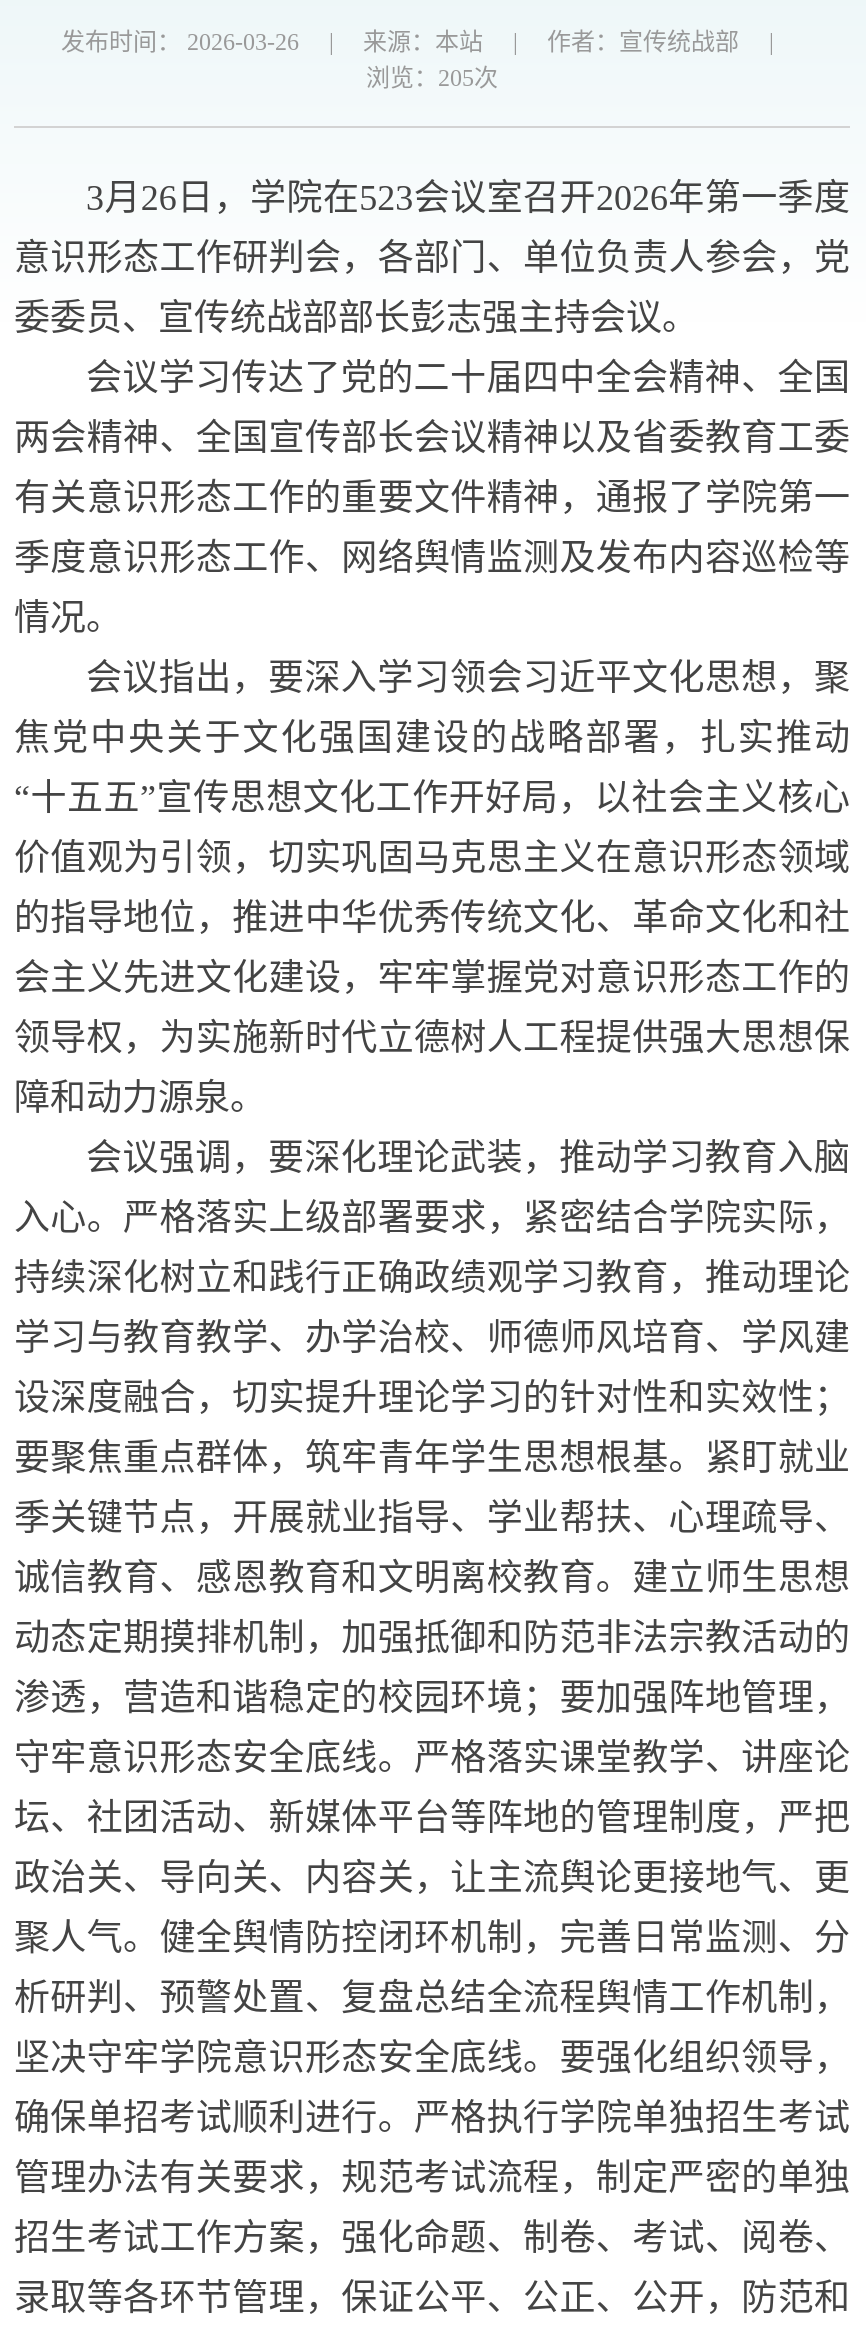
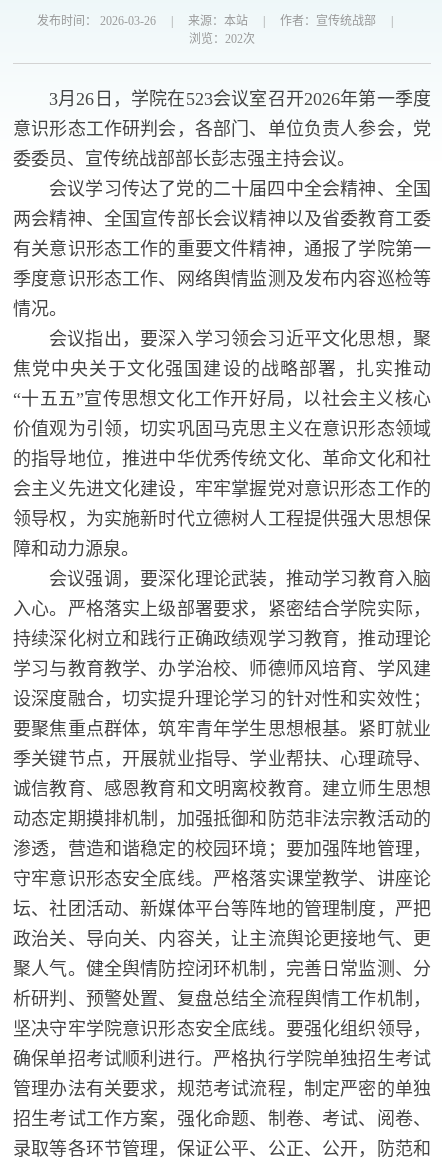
- 浏览：205次
+ 浏览：202次
